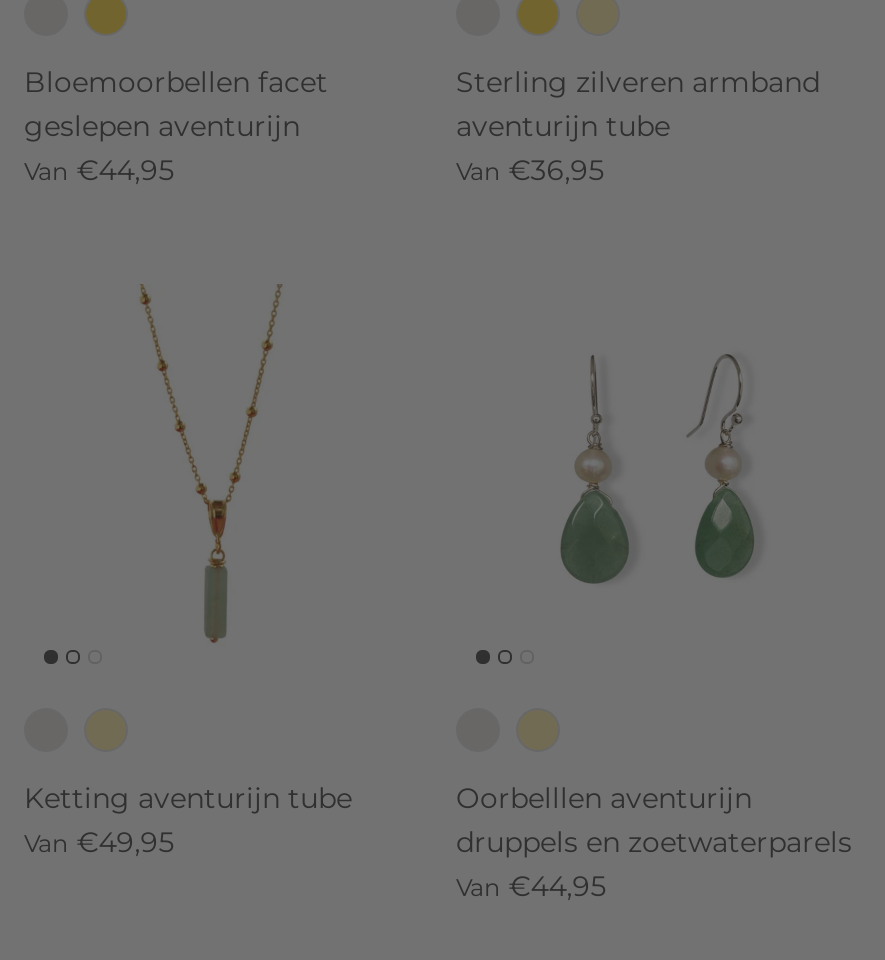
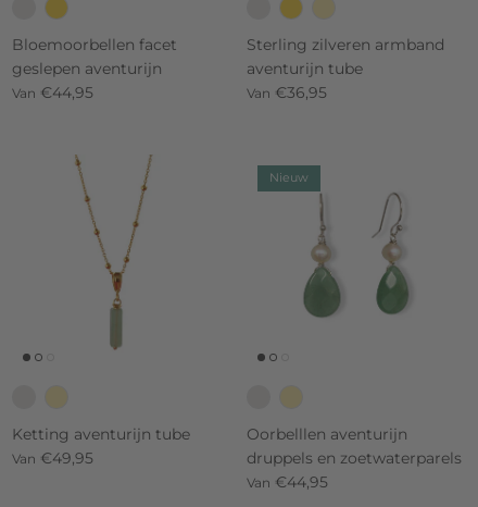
+ Nieuw
